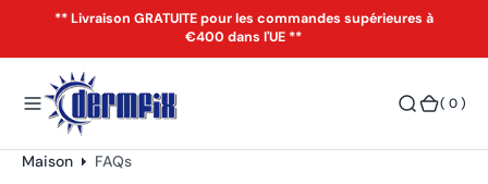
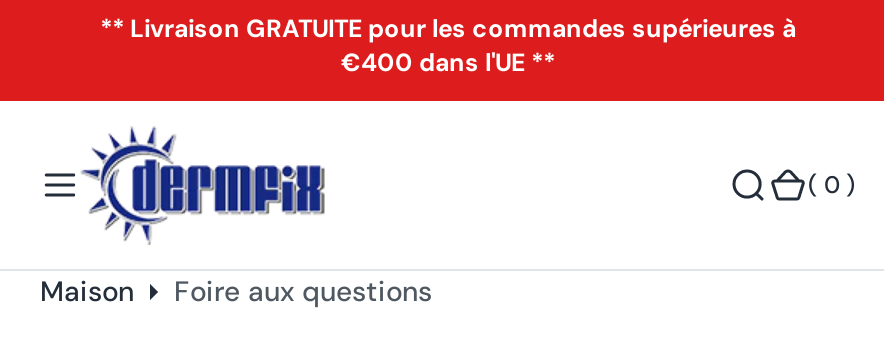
- FAQs
+ Foire aux questions
